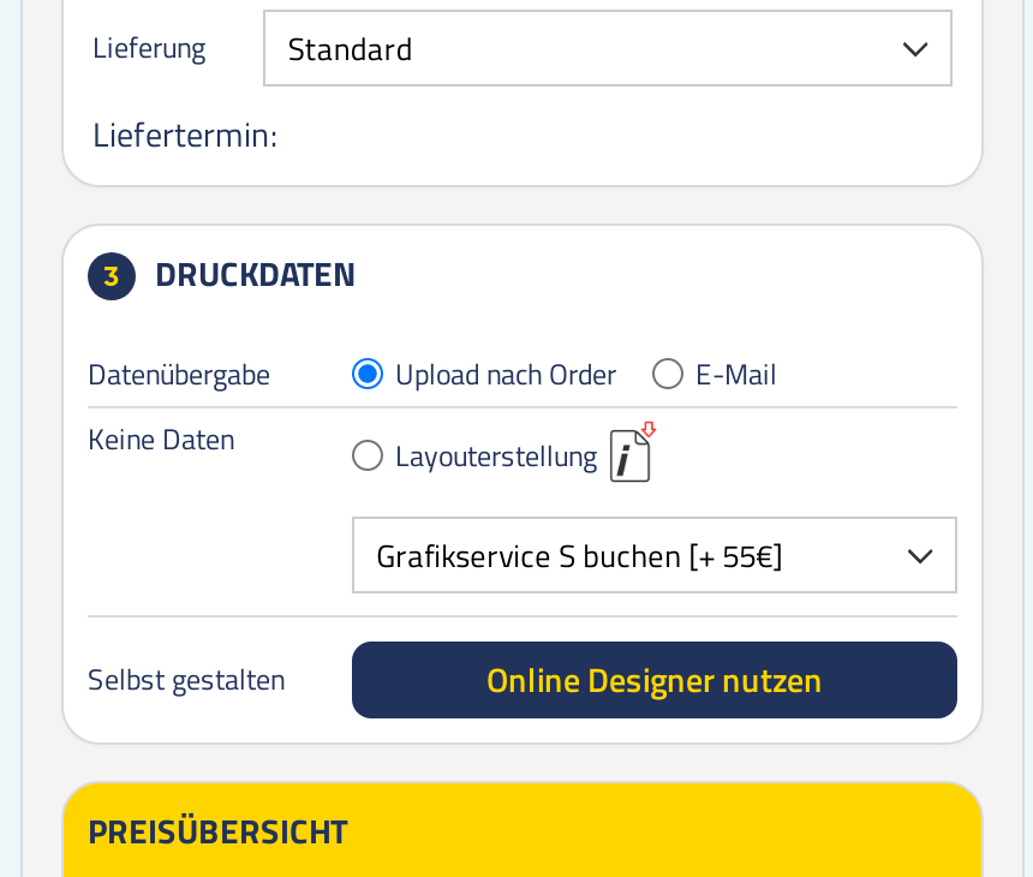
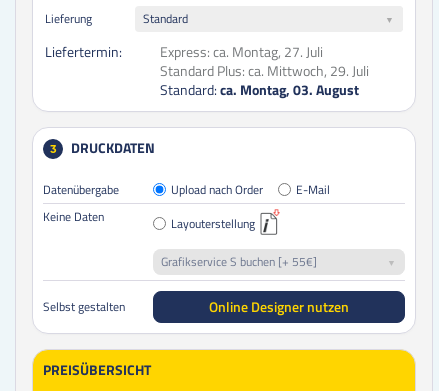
+ Standard

+ Express: ca. Montag, 27. Juli
+ Standard Plus: ca. Mittwoch, 29. Juli
+ Standard: ca. Montag, 03. August

+ Grafikservice S buchen [+ 55€]
